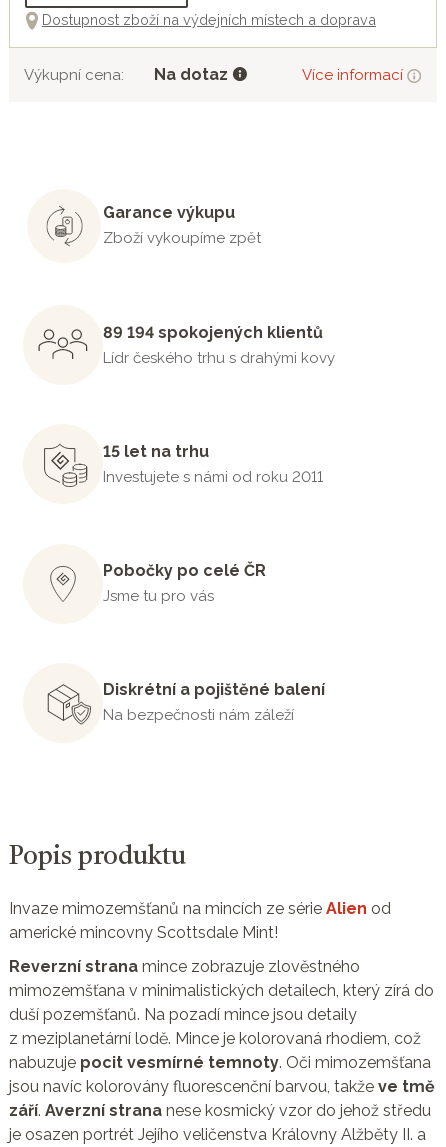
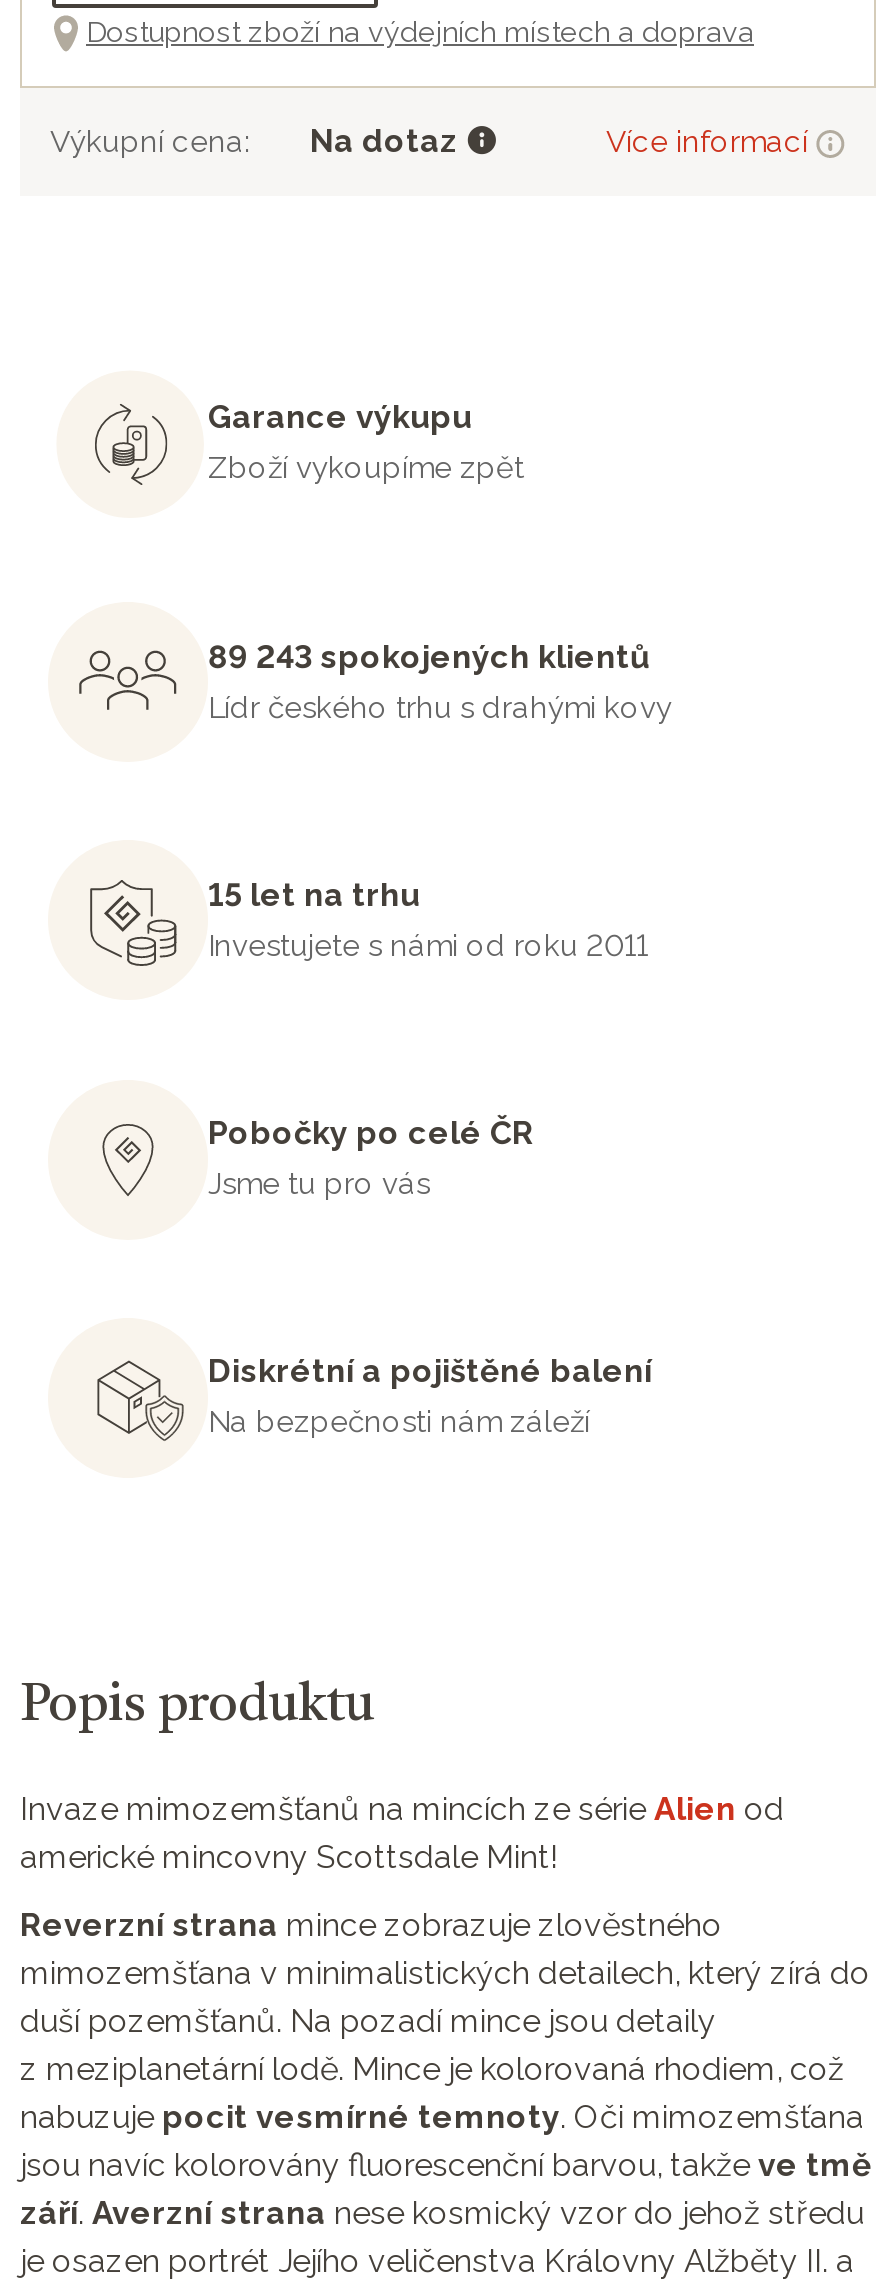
- 89 194 spokojených klientů
+ 89 243 spokojených klientů
